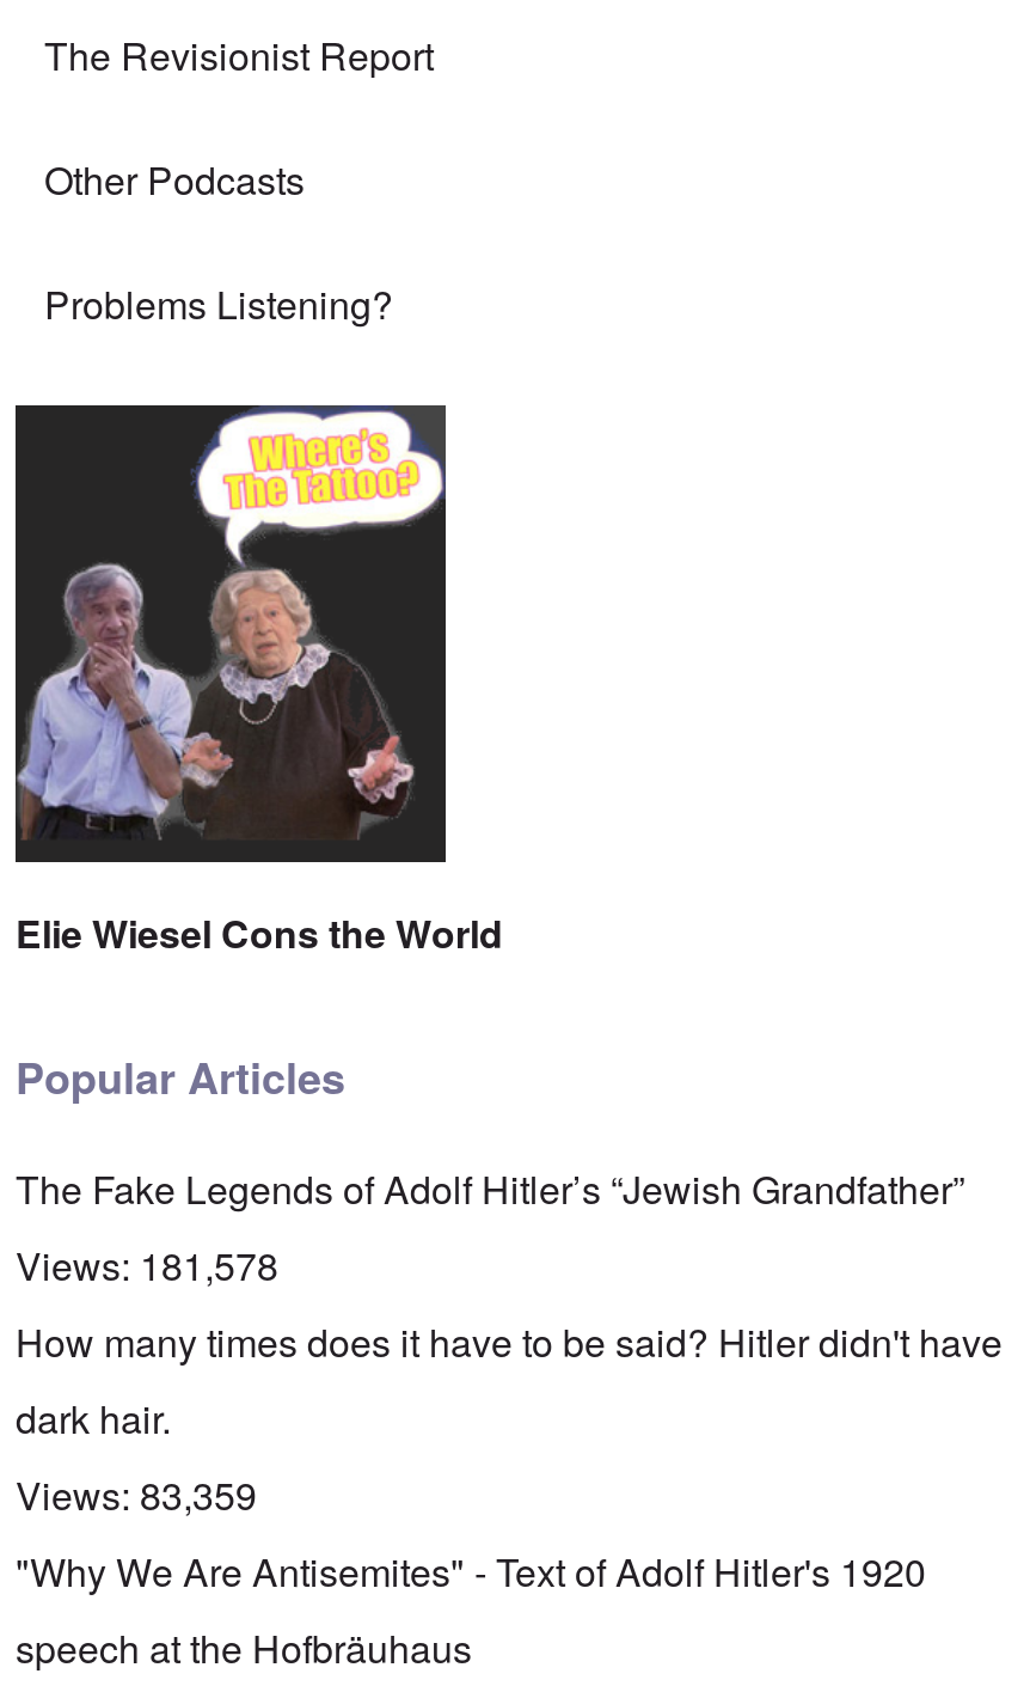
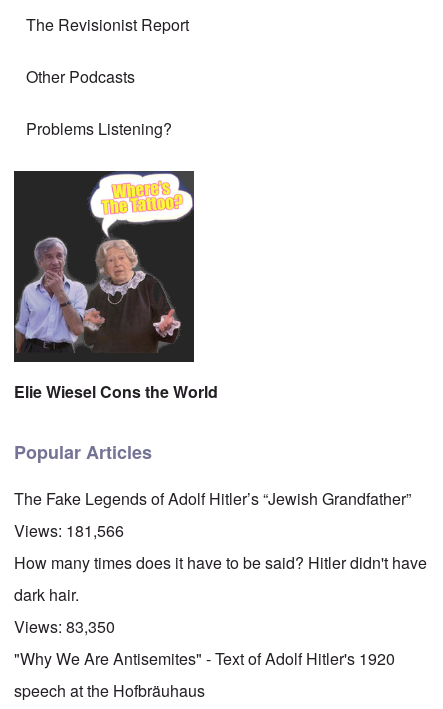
- Views: 181,578
+ Views: 181,566

- Views: 83,359
+ Views: 83,350
